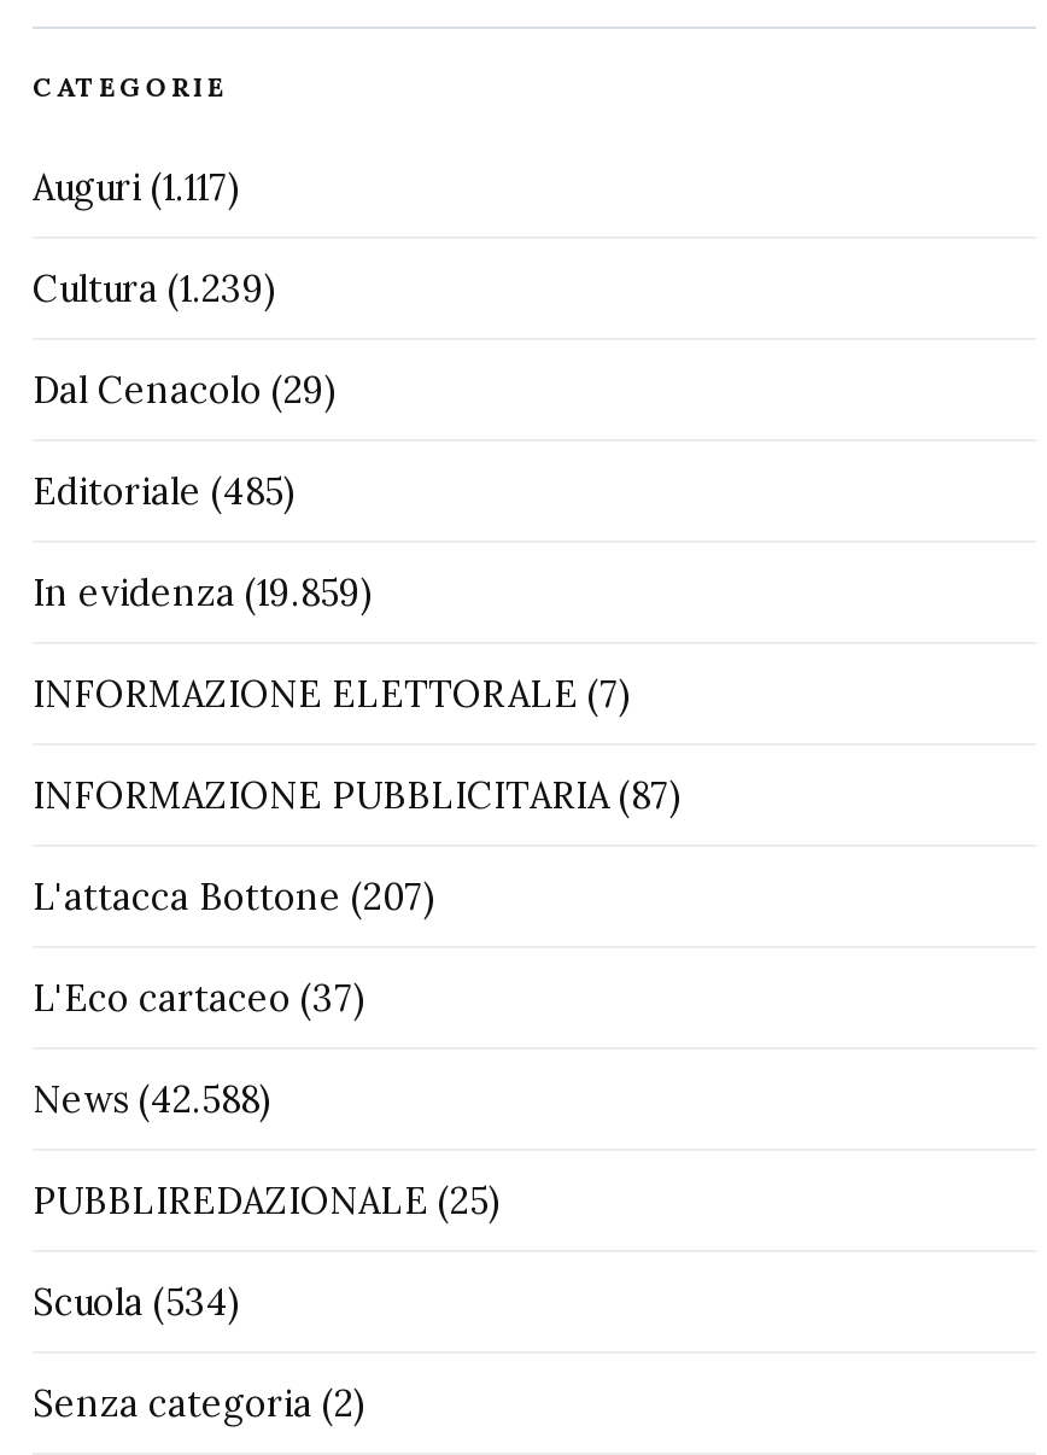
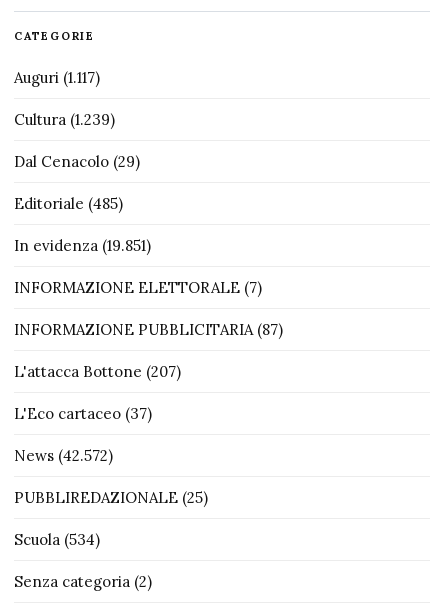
- In evidenza (19.859)
+ In evidenza (19.851)

- News (42.588)
+ News (42.572)
